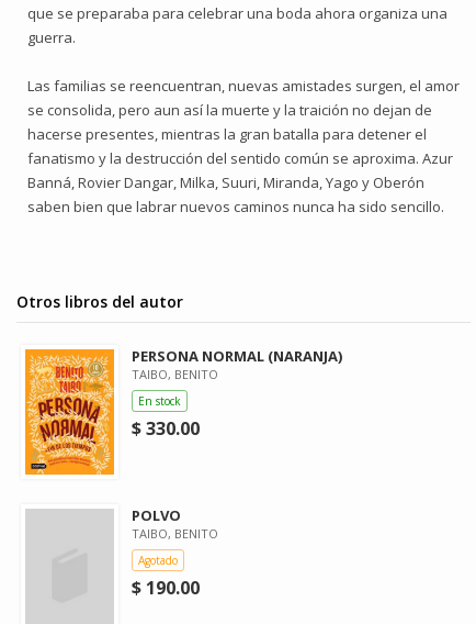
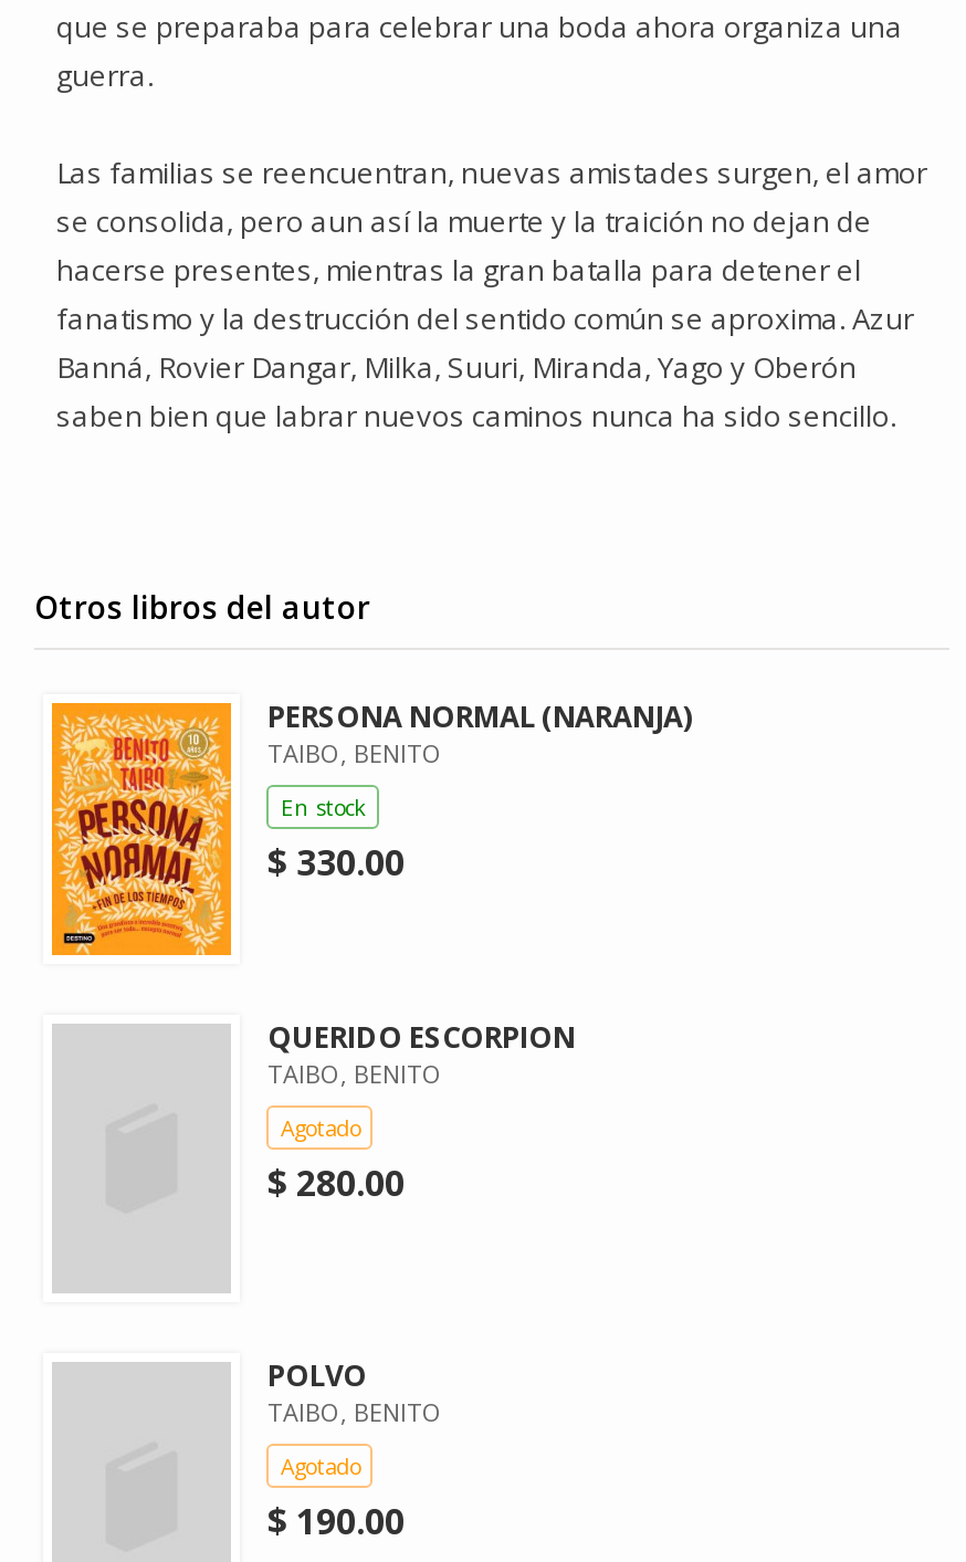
+ QUERIDO ESCORPION
+ TAIBO, BENITO
+ Agotado
+ $ 280.00
